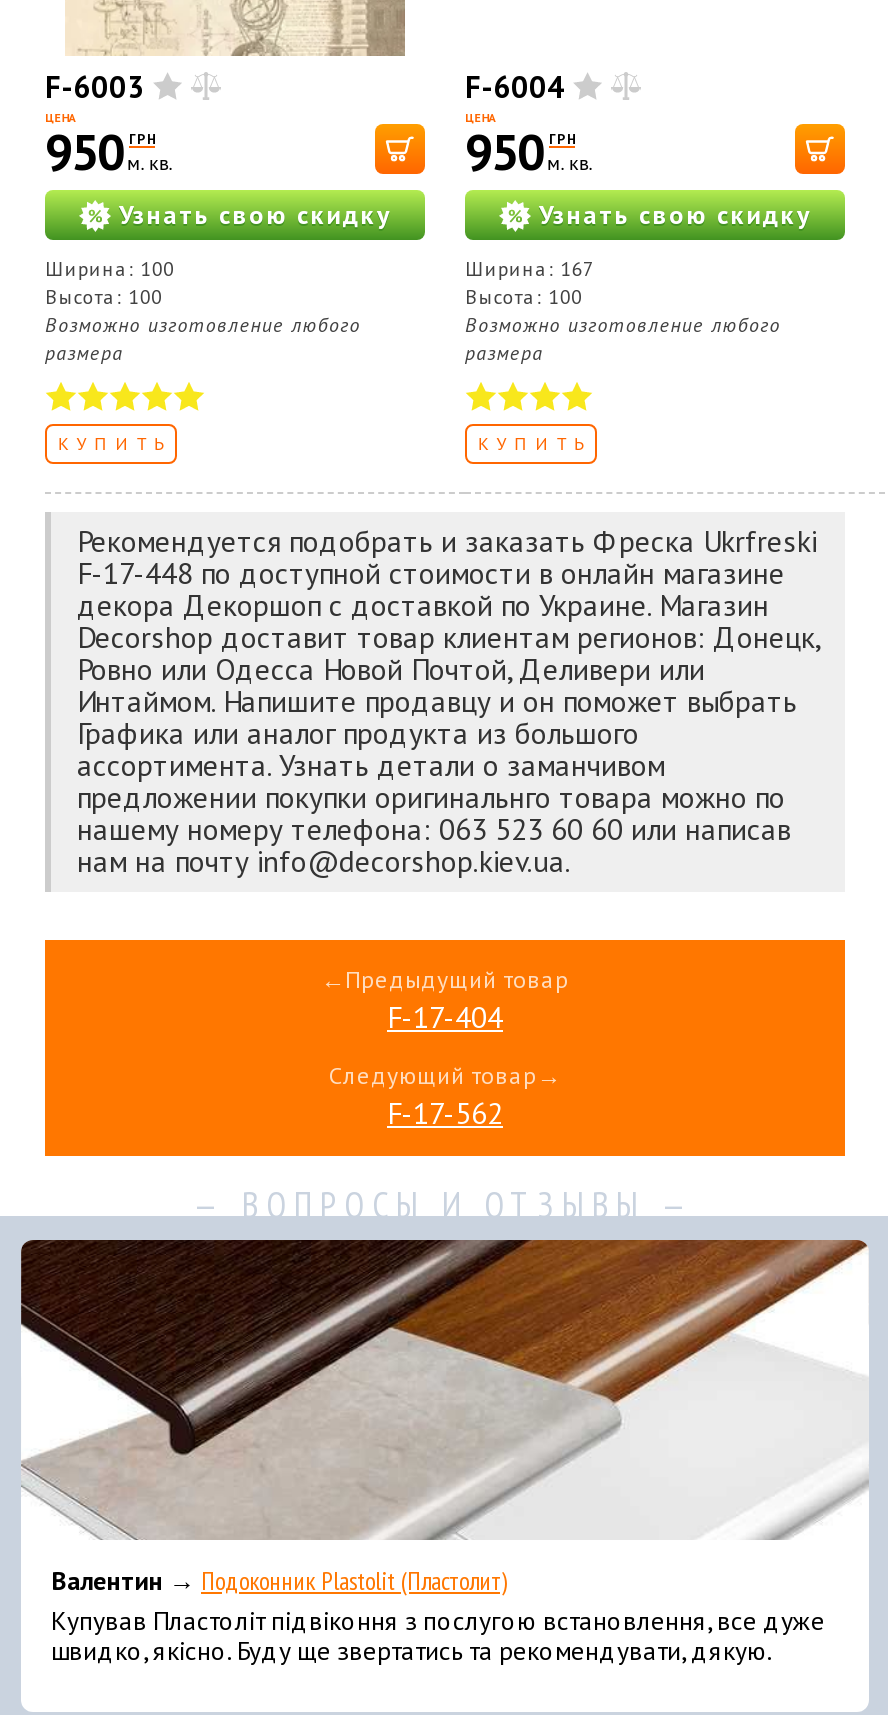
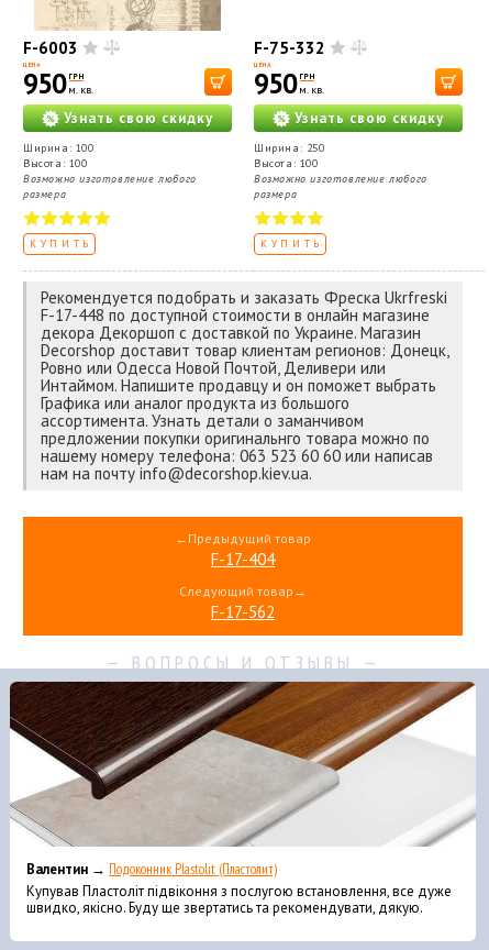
- F-6004
+ F-75-332

- Ширина: 167
+ Ширина: 250
